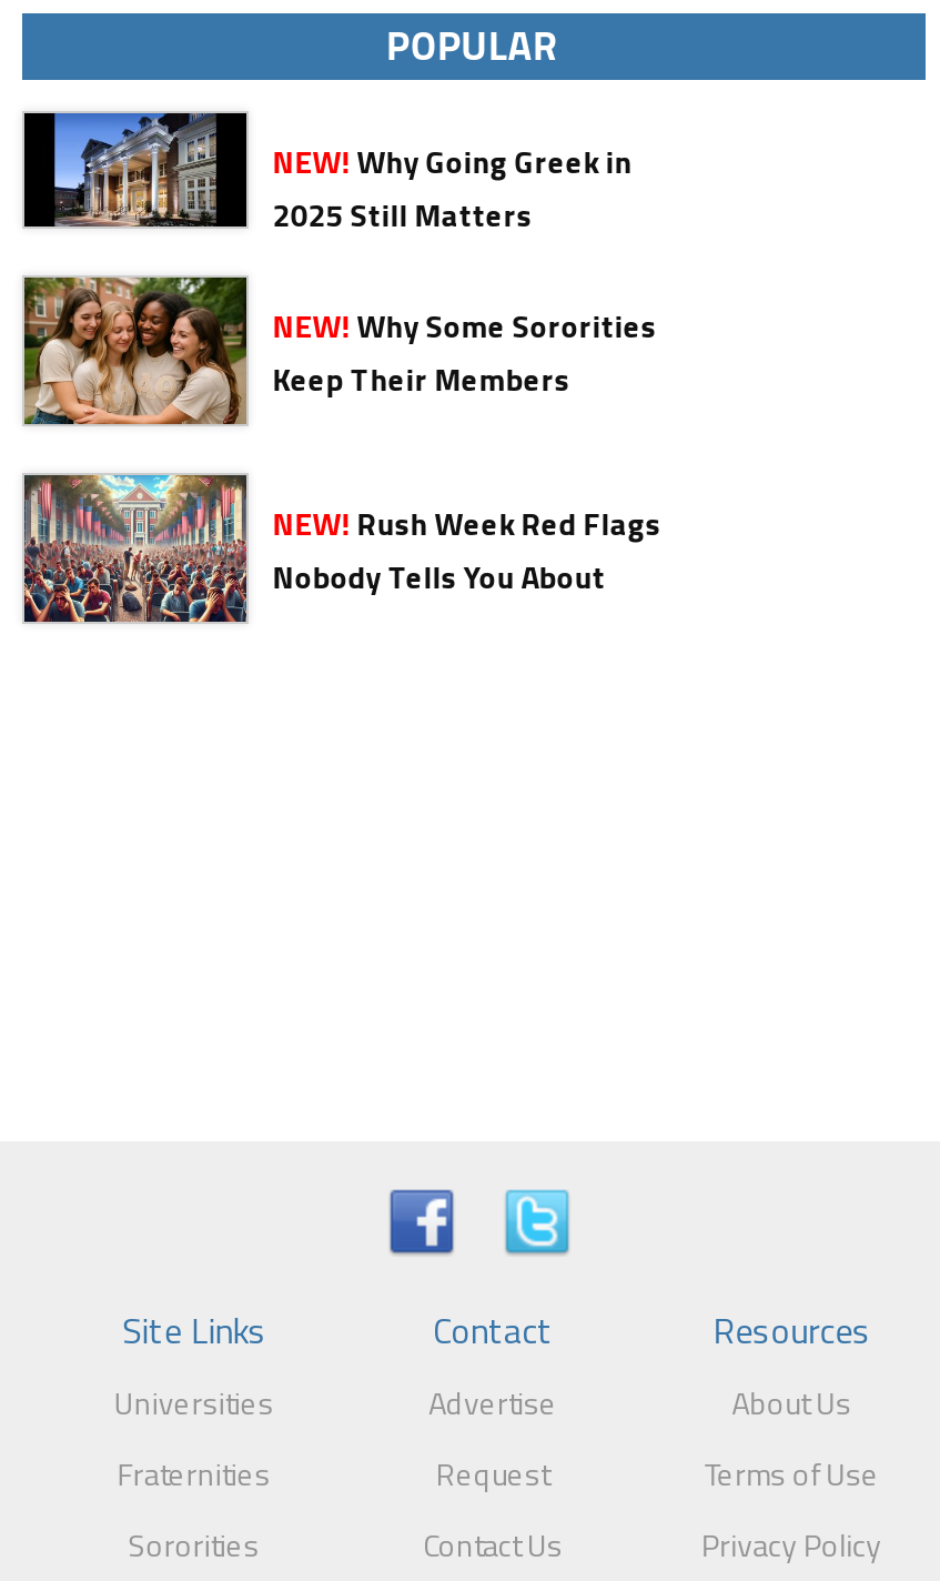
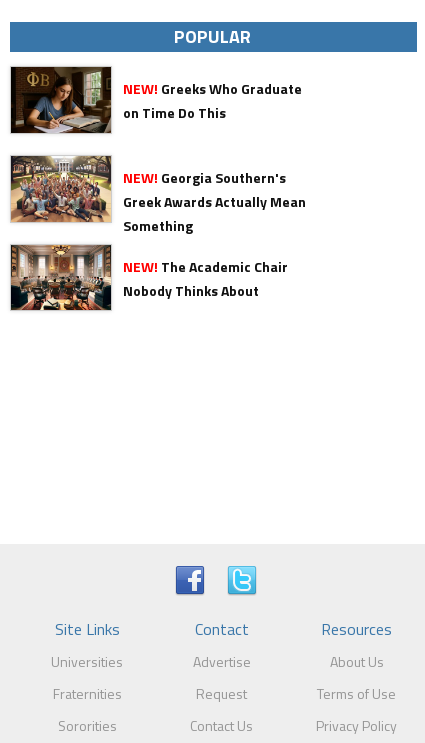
- [image]
- NEW! Why Going Greek in
- 2025 Still Matters
+ [image]
+ NEW! Greeks Who Graduate
+ on Time Do This

- [image]
- NEW! Why Some Sororities
- Keep Their Members
+ [image]
+ NEW! Georgia Southern's
+ Greek Awards Actually Mean
+ Something

- [image]
- NEW! Rush Week Red Flags
- Nobody Tells You About
+ [image]
+ NEW! The Academic Chair
+ Nobody Thinks About
